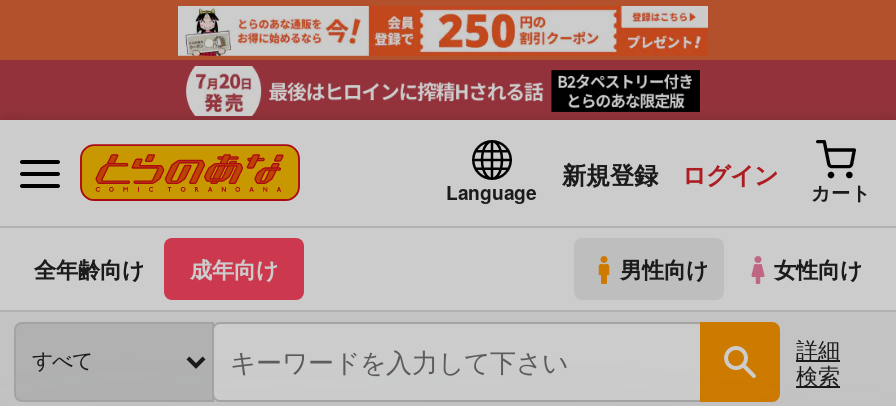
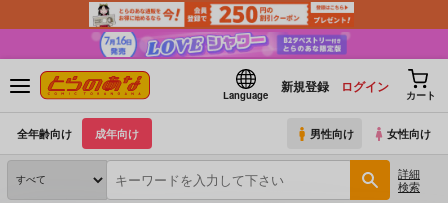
- [image]
+ [image]
